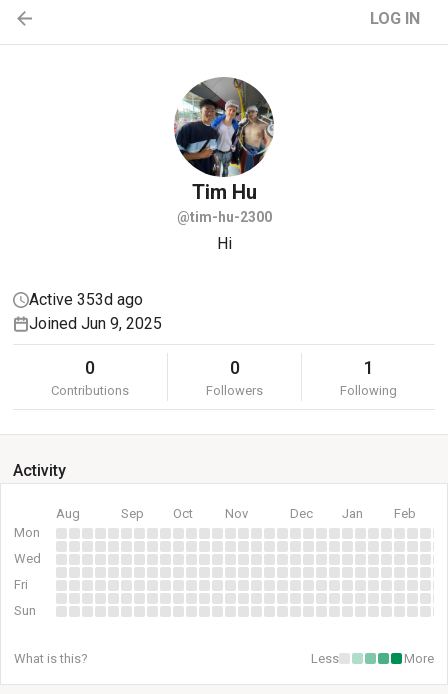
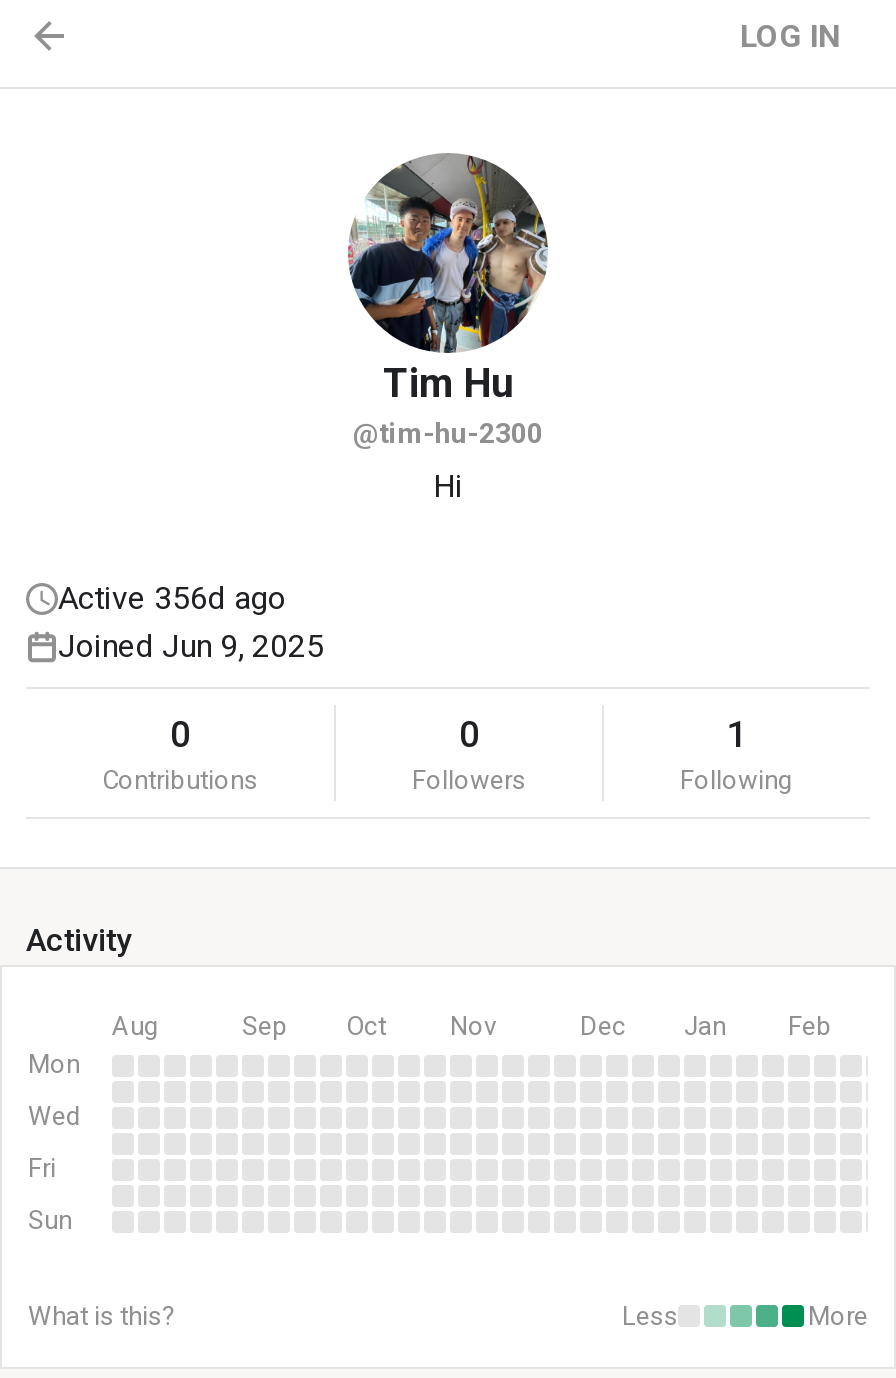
- Active 353d ago
+ Active 356d ago
